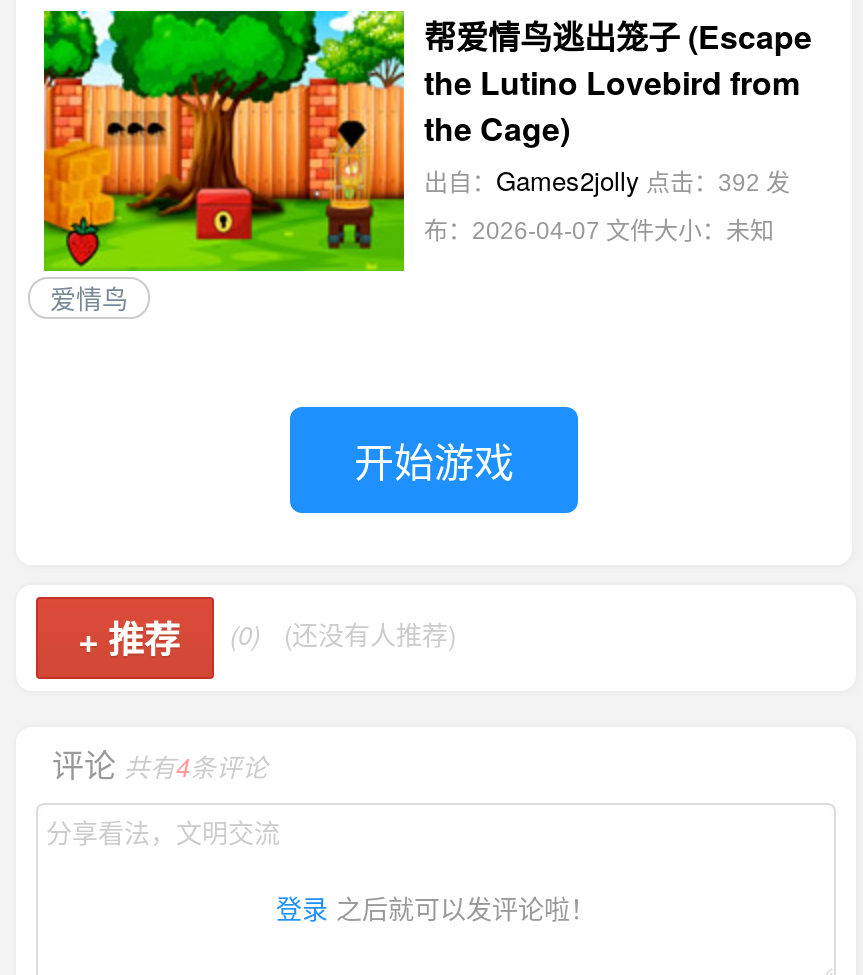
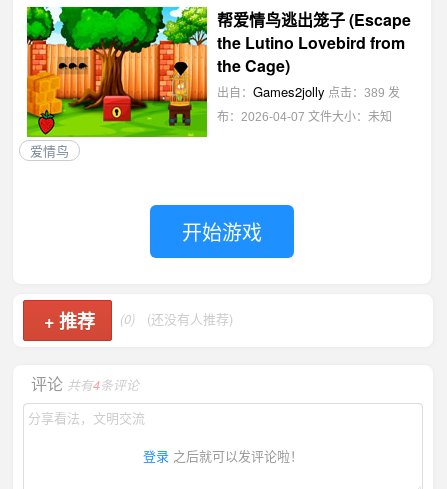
- 出自：Games2jolly 点击：392发
+ 出自：Games2jolly 点击：389发
